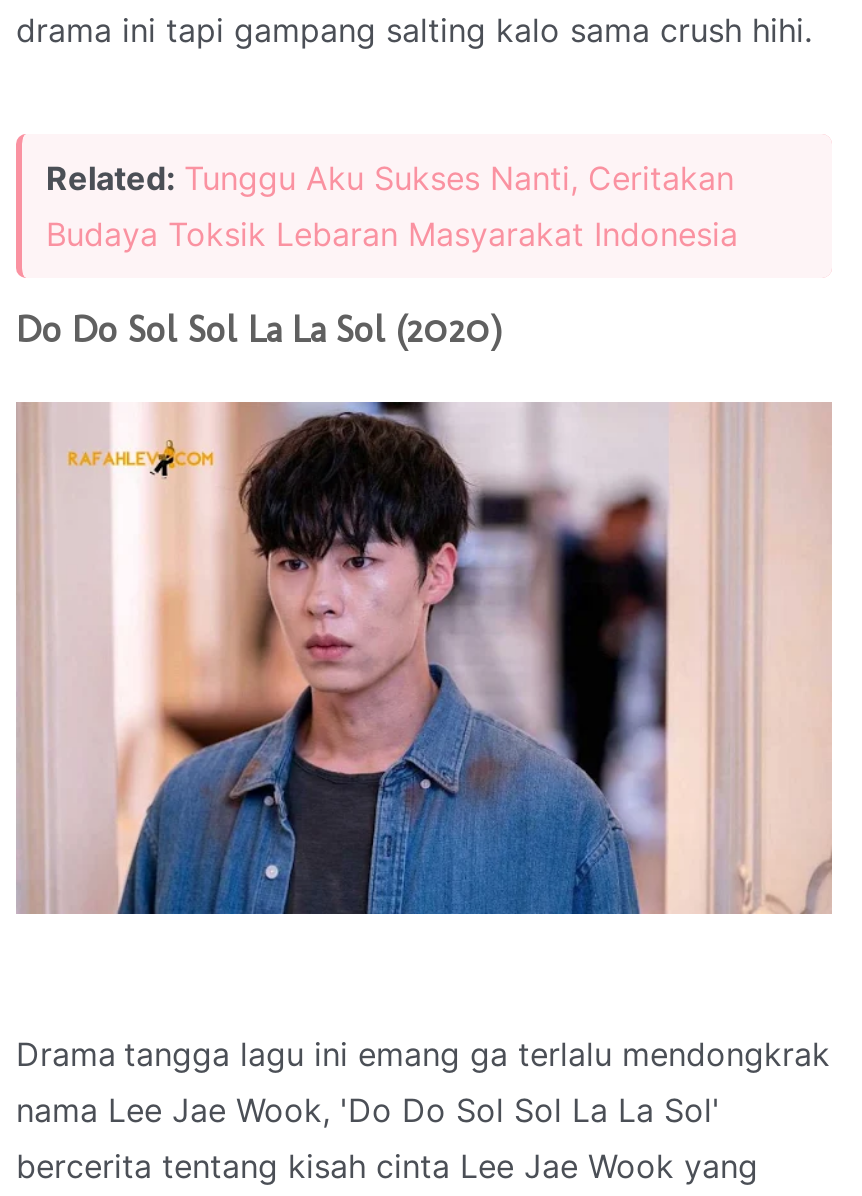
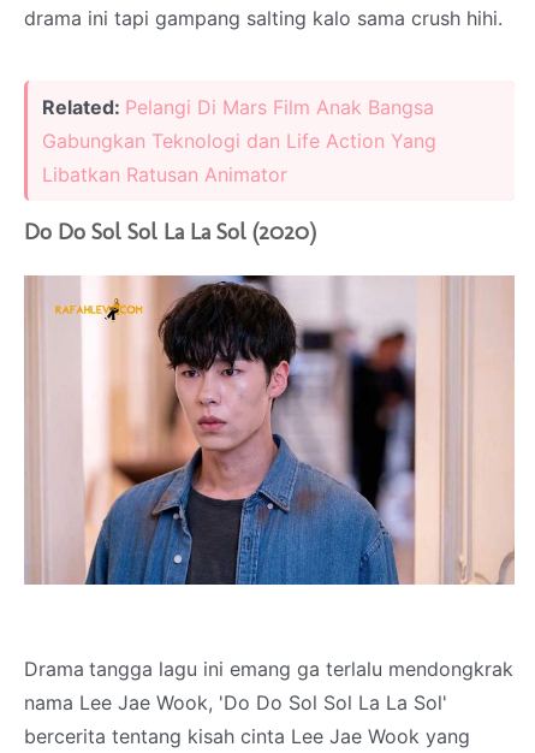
- Related: Tunggu Aku Sukses Nanti, Ceritakan
- Budaya Toksik Lebaran Masyarakat Indonesia
+ Related: Pelangi Di Mars Film Anak Bangsa
+ Gabungkan Teknologi dan Life Action Yang
+ Libatkan Ratusan Animator
